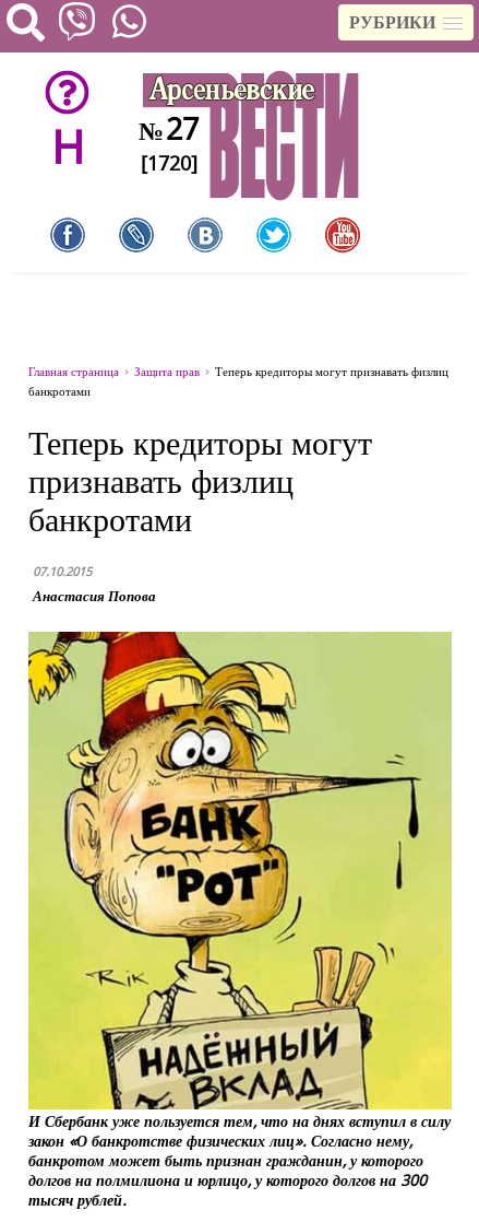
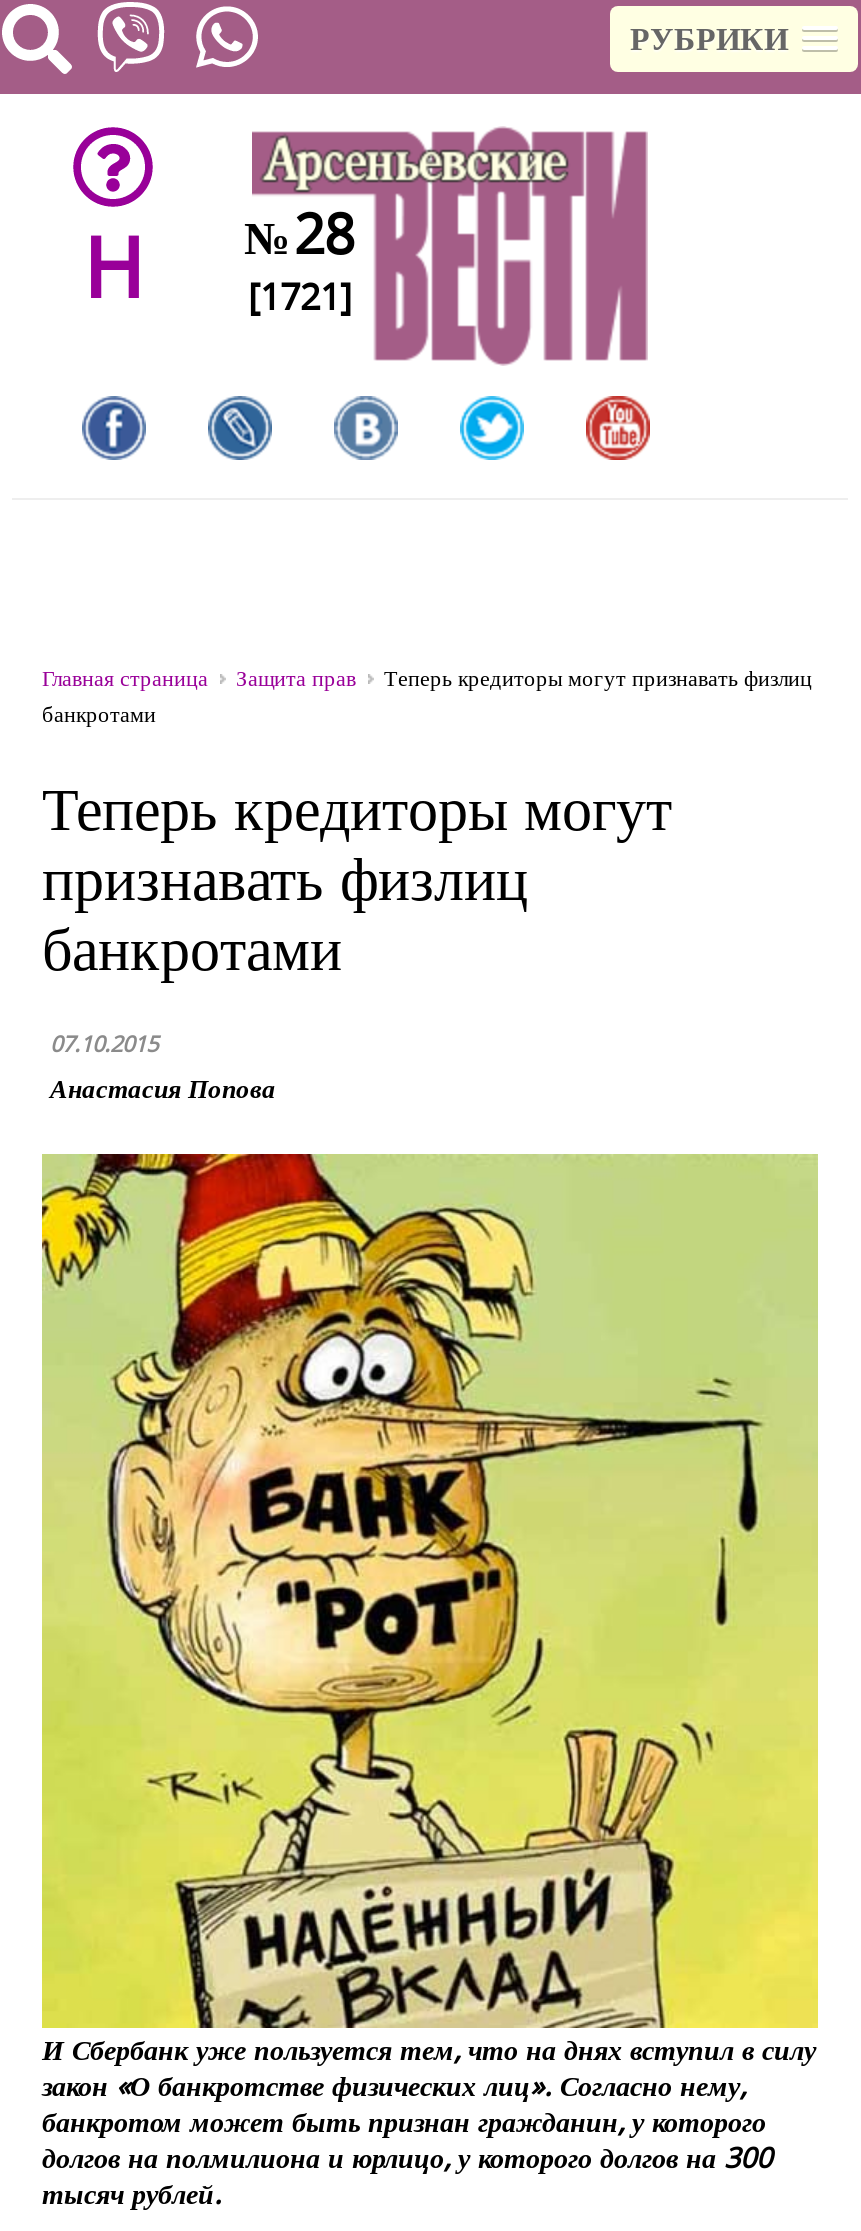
- H № 27
+ H № 28

- [1720]
+ [1721]
